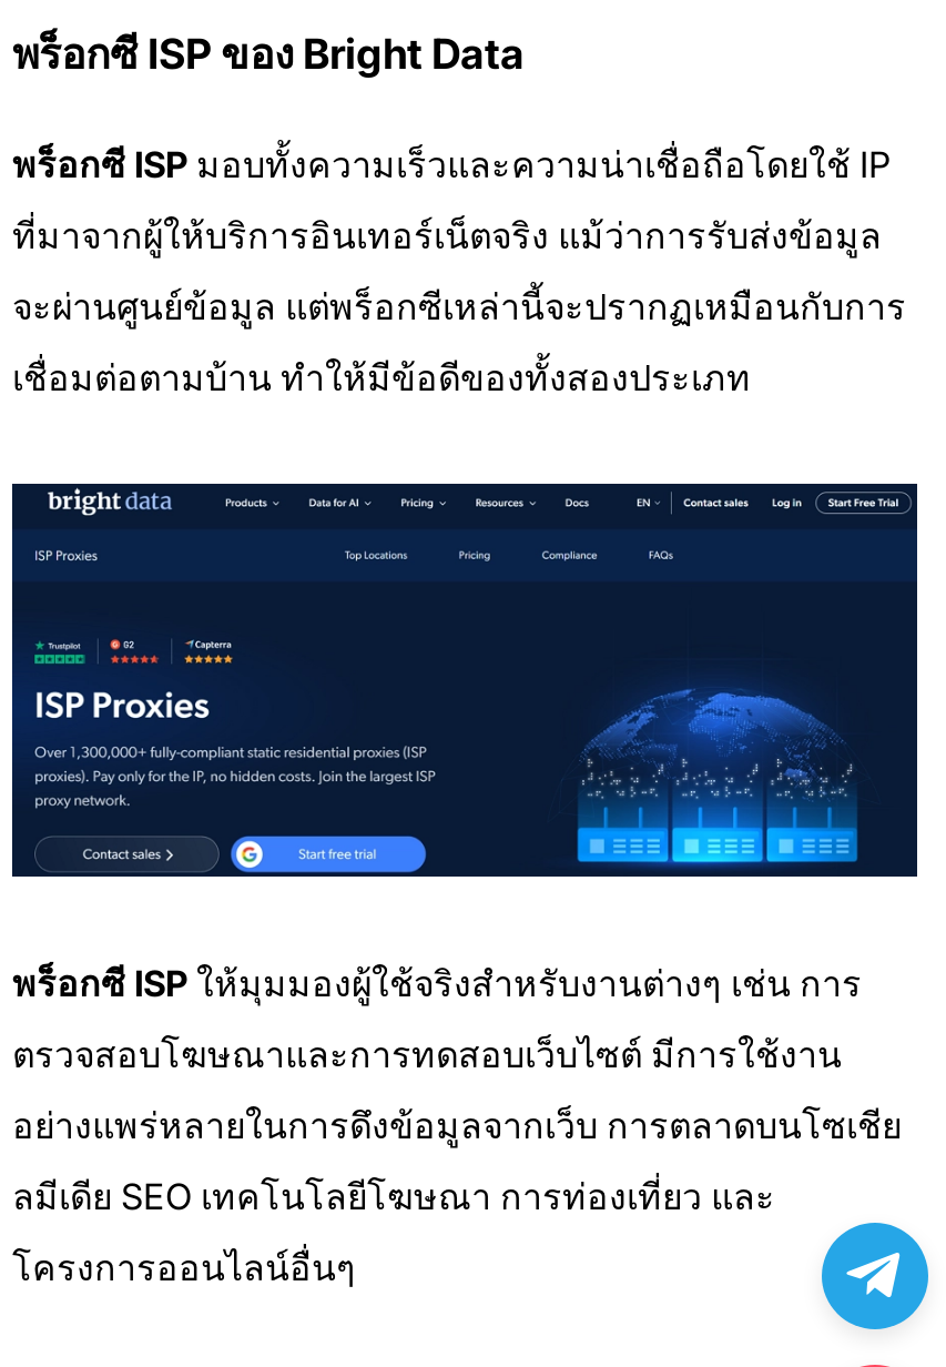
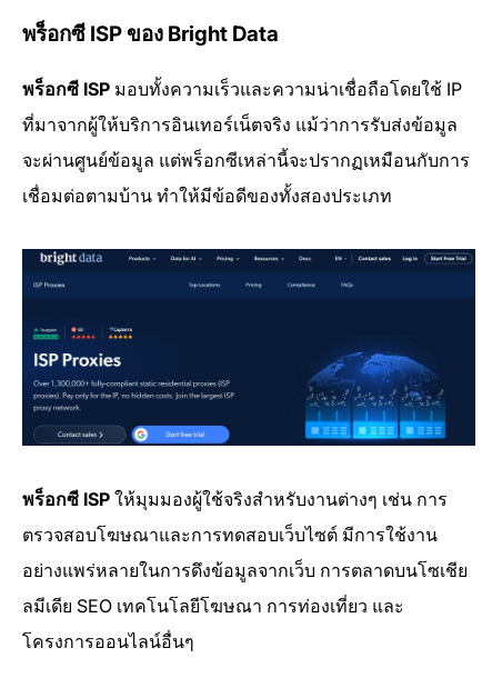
- [image]
